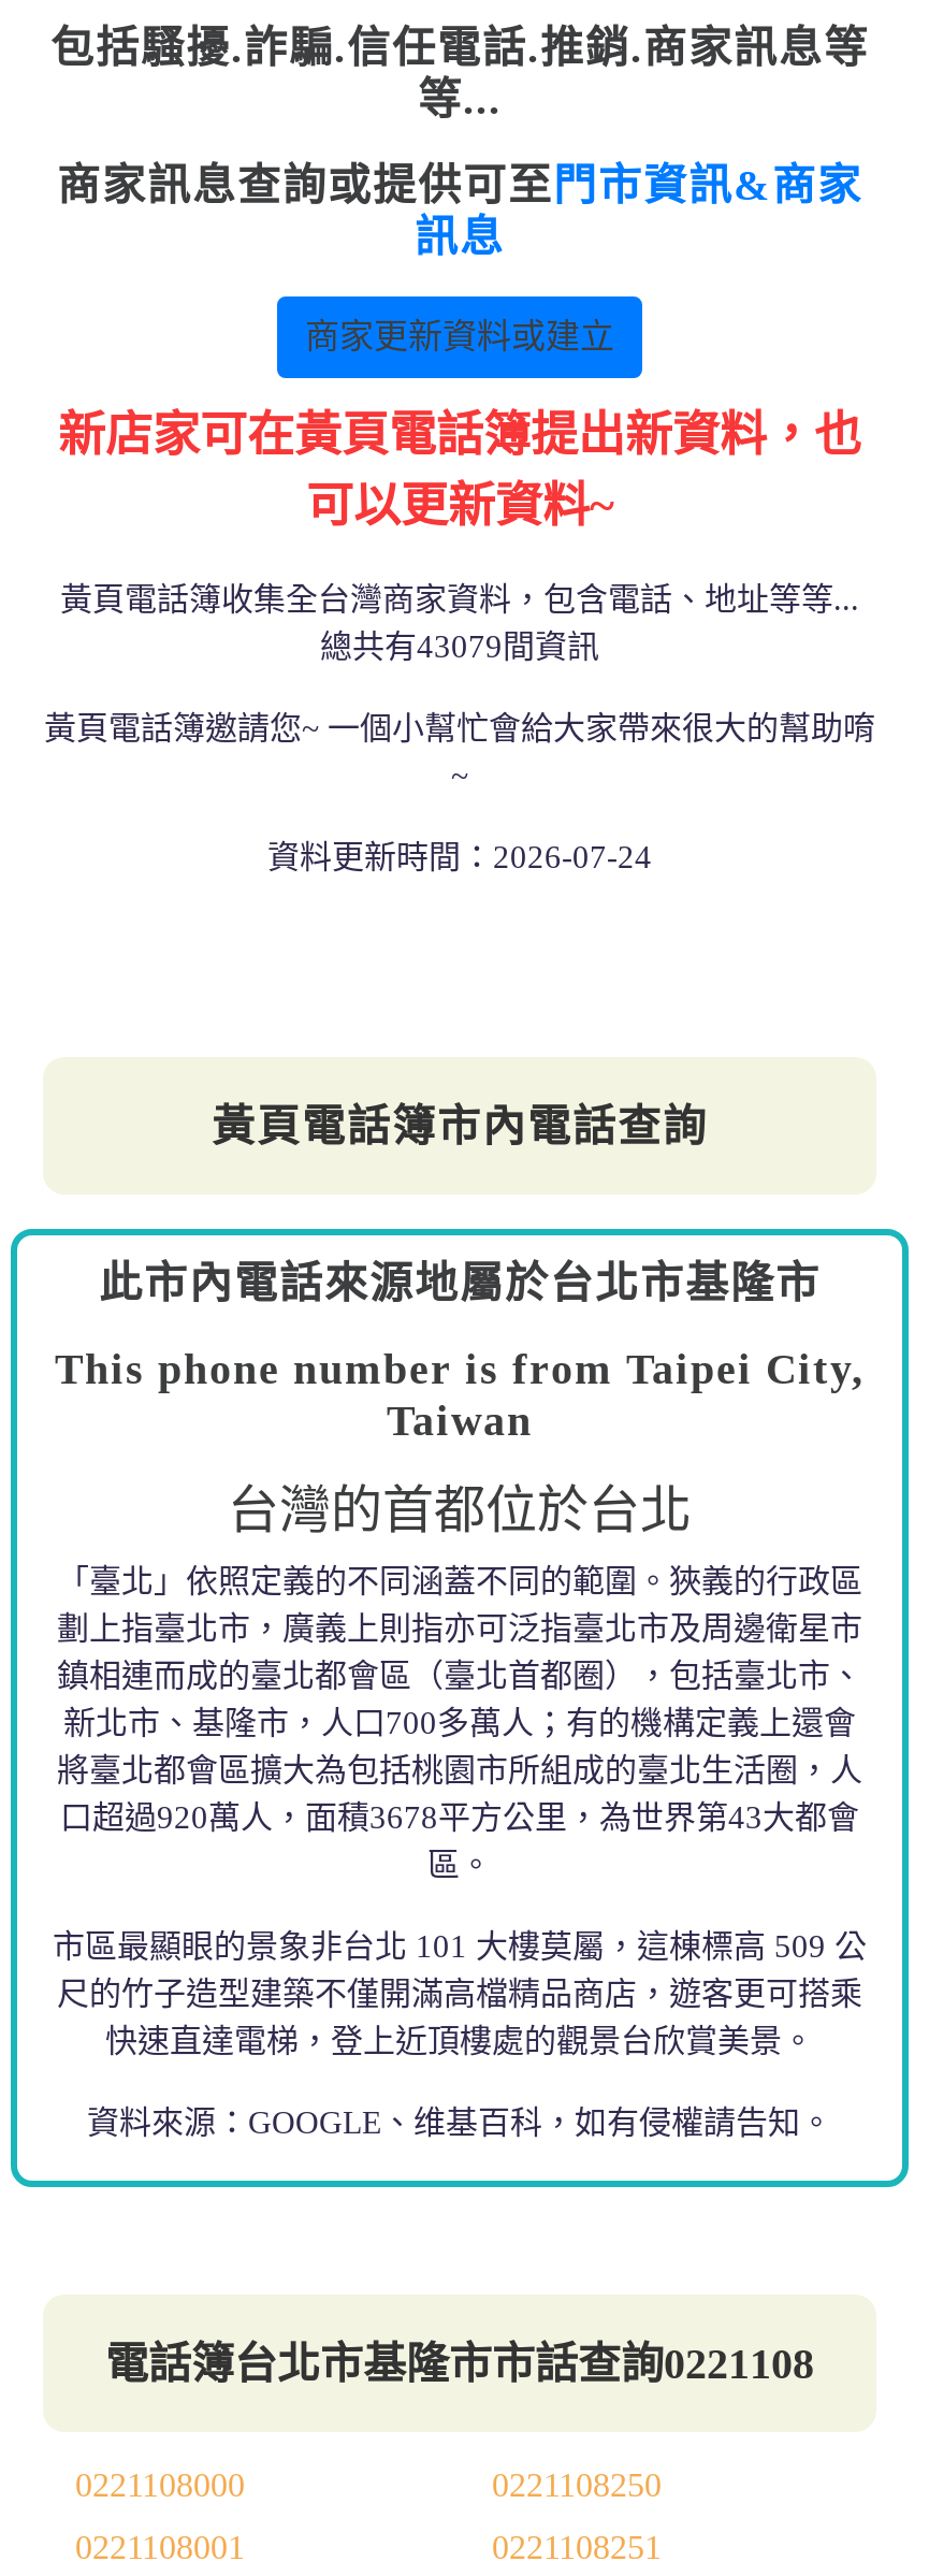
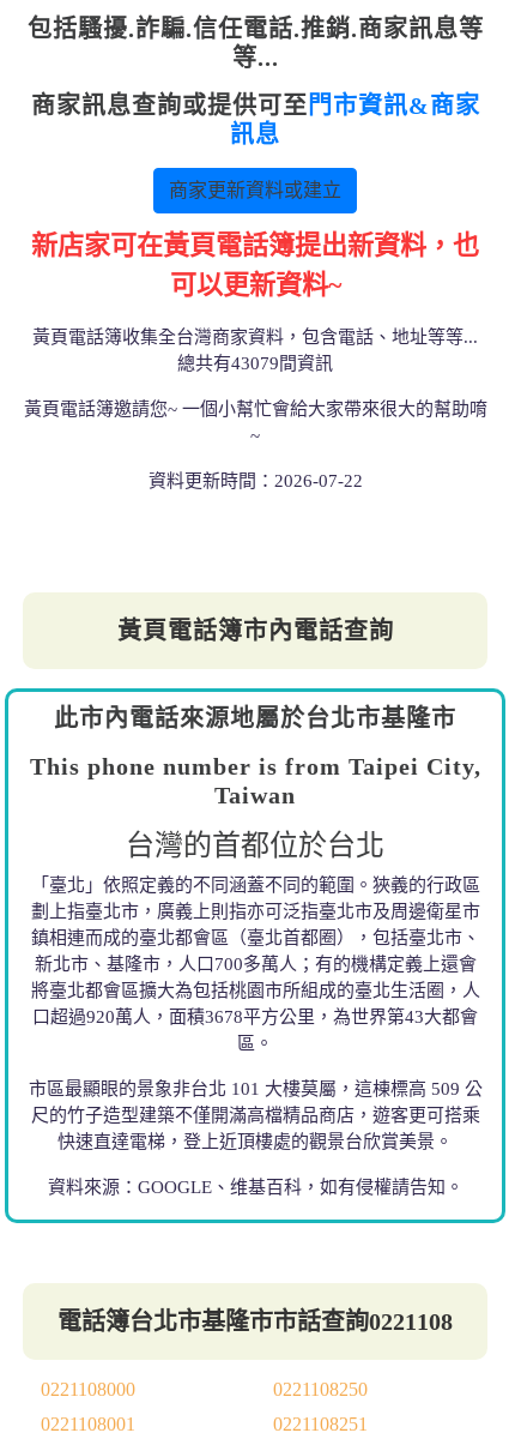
- 資料更新時間：2026-07-24
+ 資料更新時間：2026-07-22
